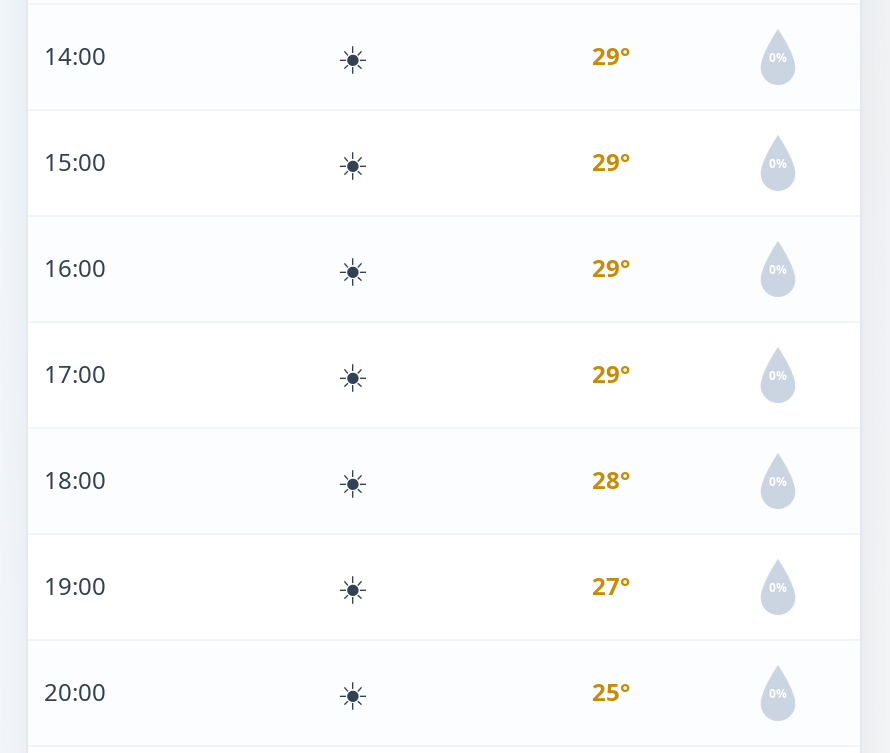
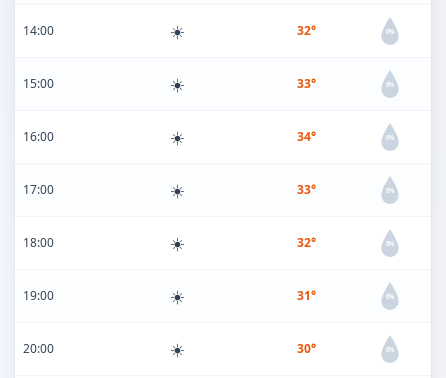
- 29°
+ 32°

- 29°
+ 33°

- 29°
+ 34°

- 29°
+ 33°

- 28°
+ 32°

- 27°
+ 31°

- 25°
+ 30°
